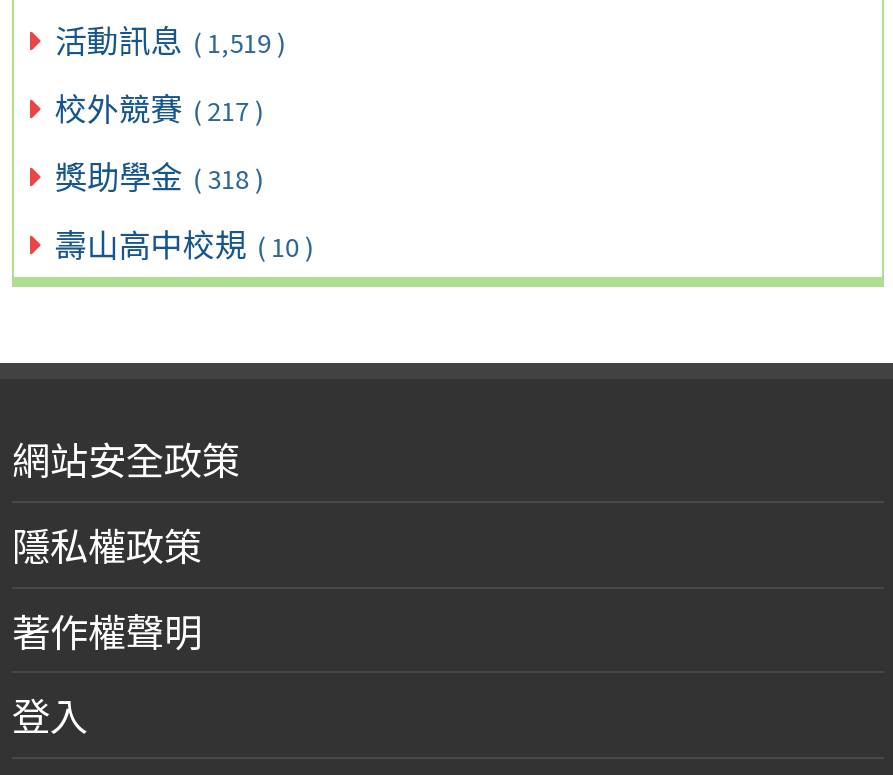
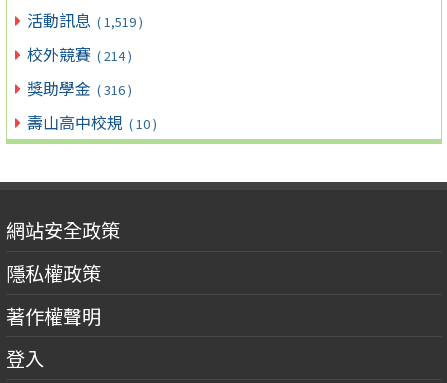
- 校外競賽 ( 217 )
+ 校外競賽 ( 214 )

- 獎助學金 ( 318 )
+ 獎助學金 ( 316 )
